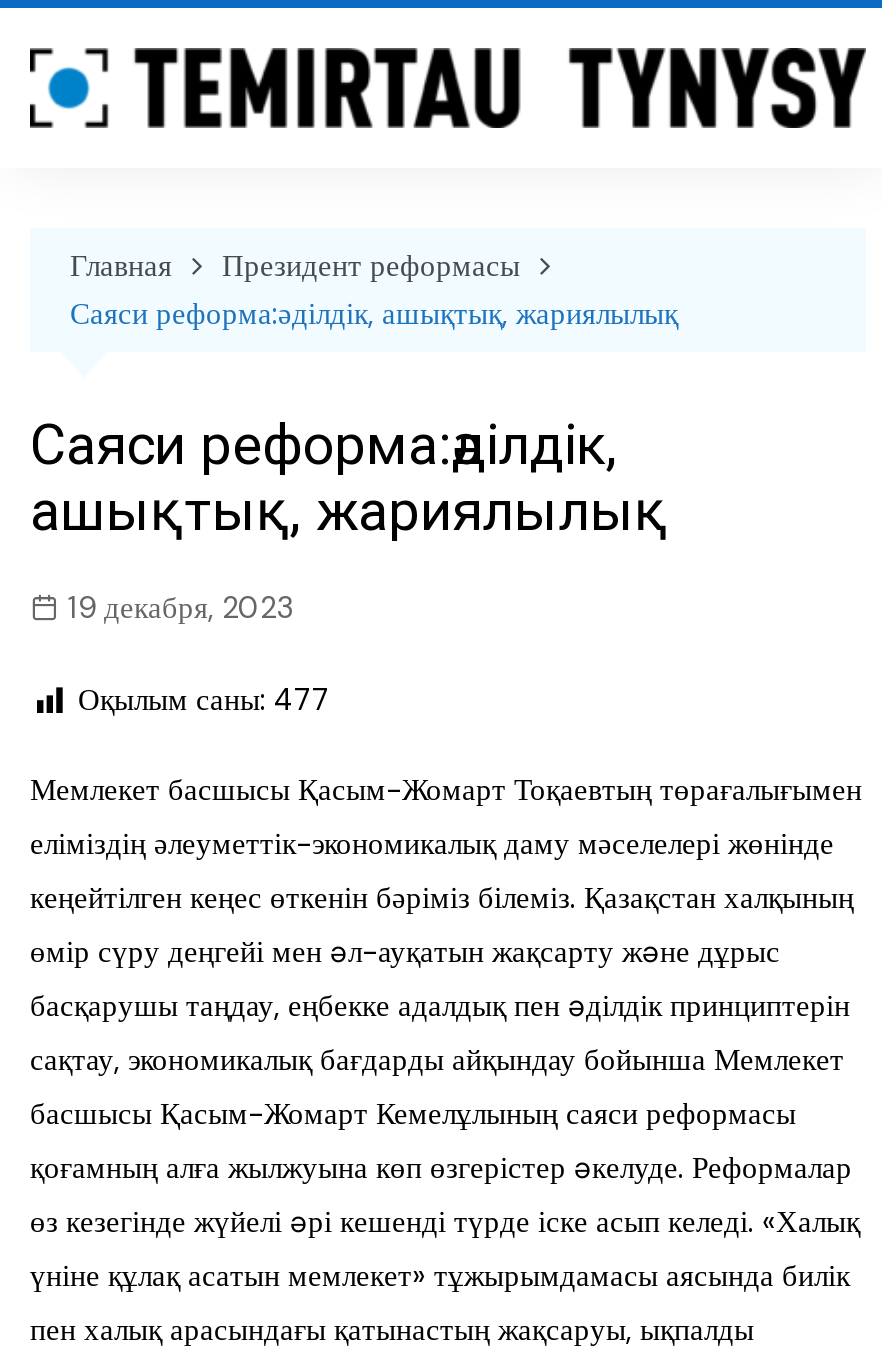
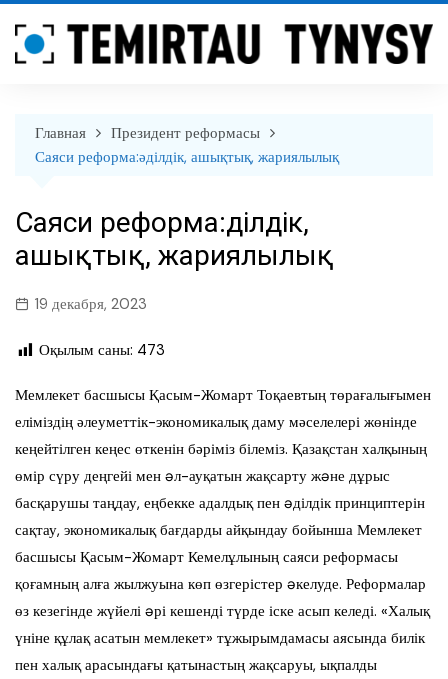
- Оқылым саны: 477
+ Оқылым саны: 473
